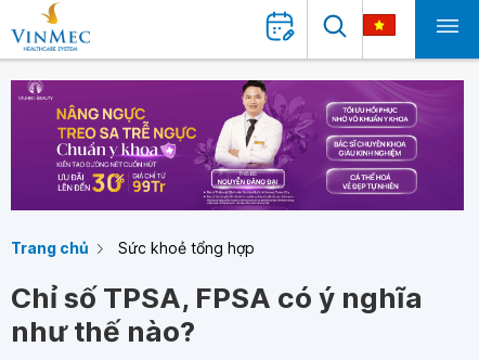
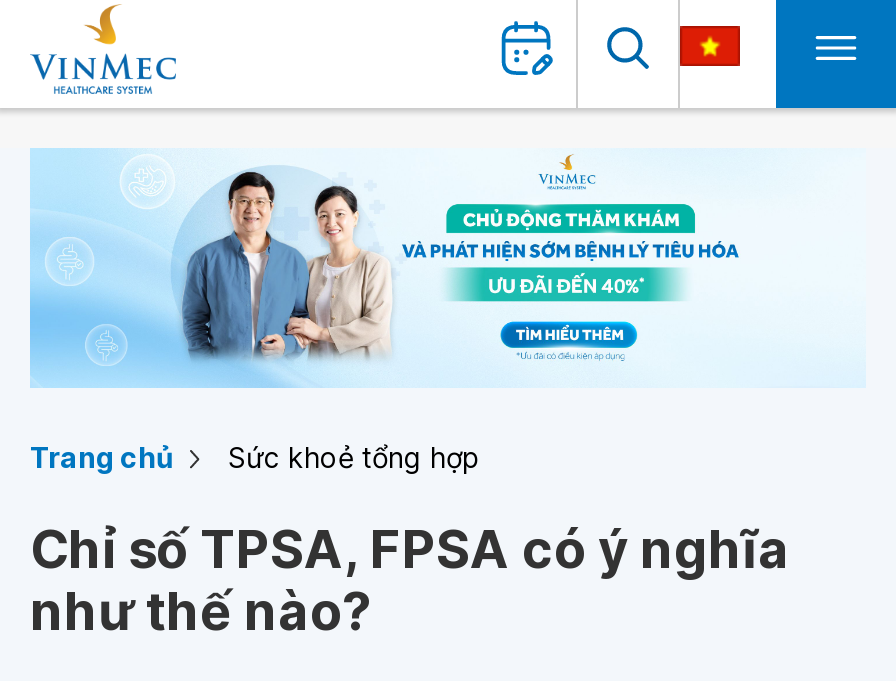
- [image]
+ [image]
